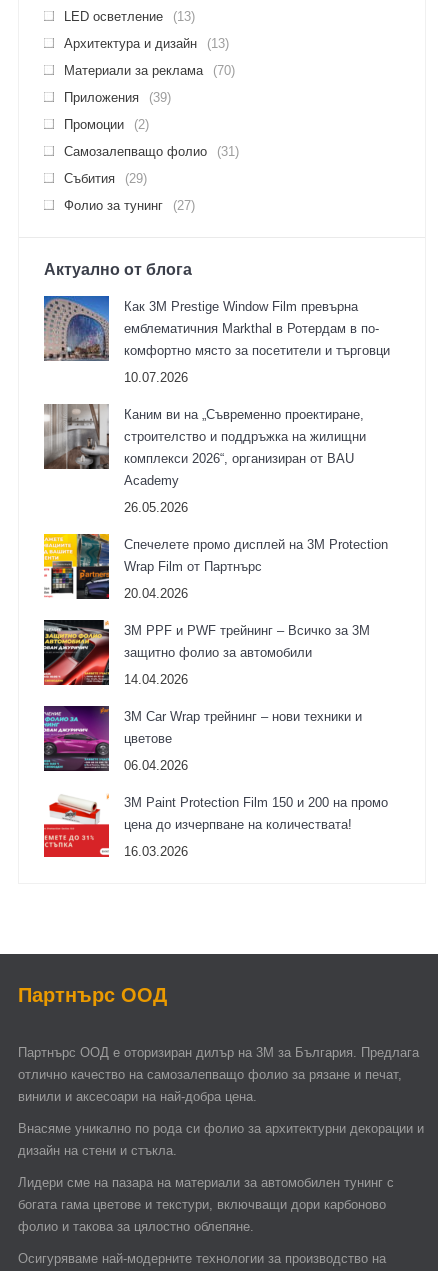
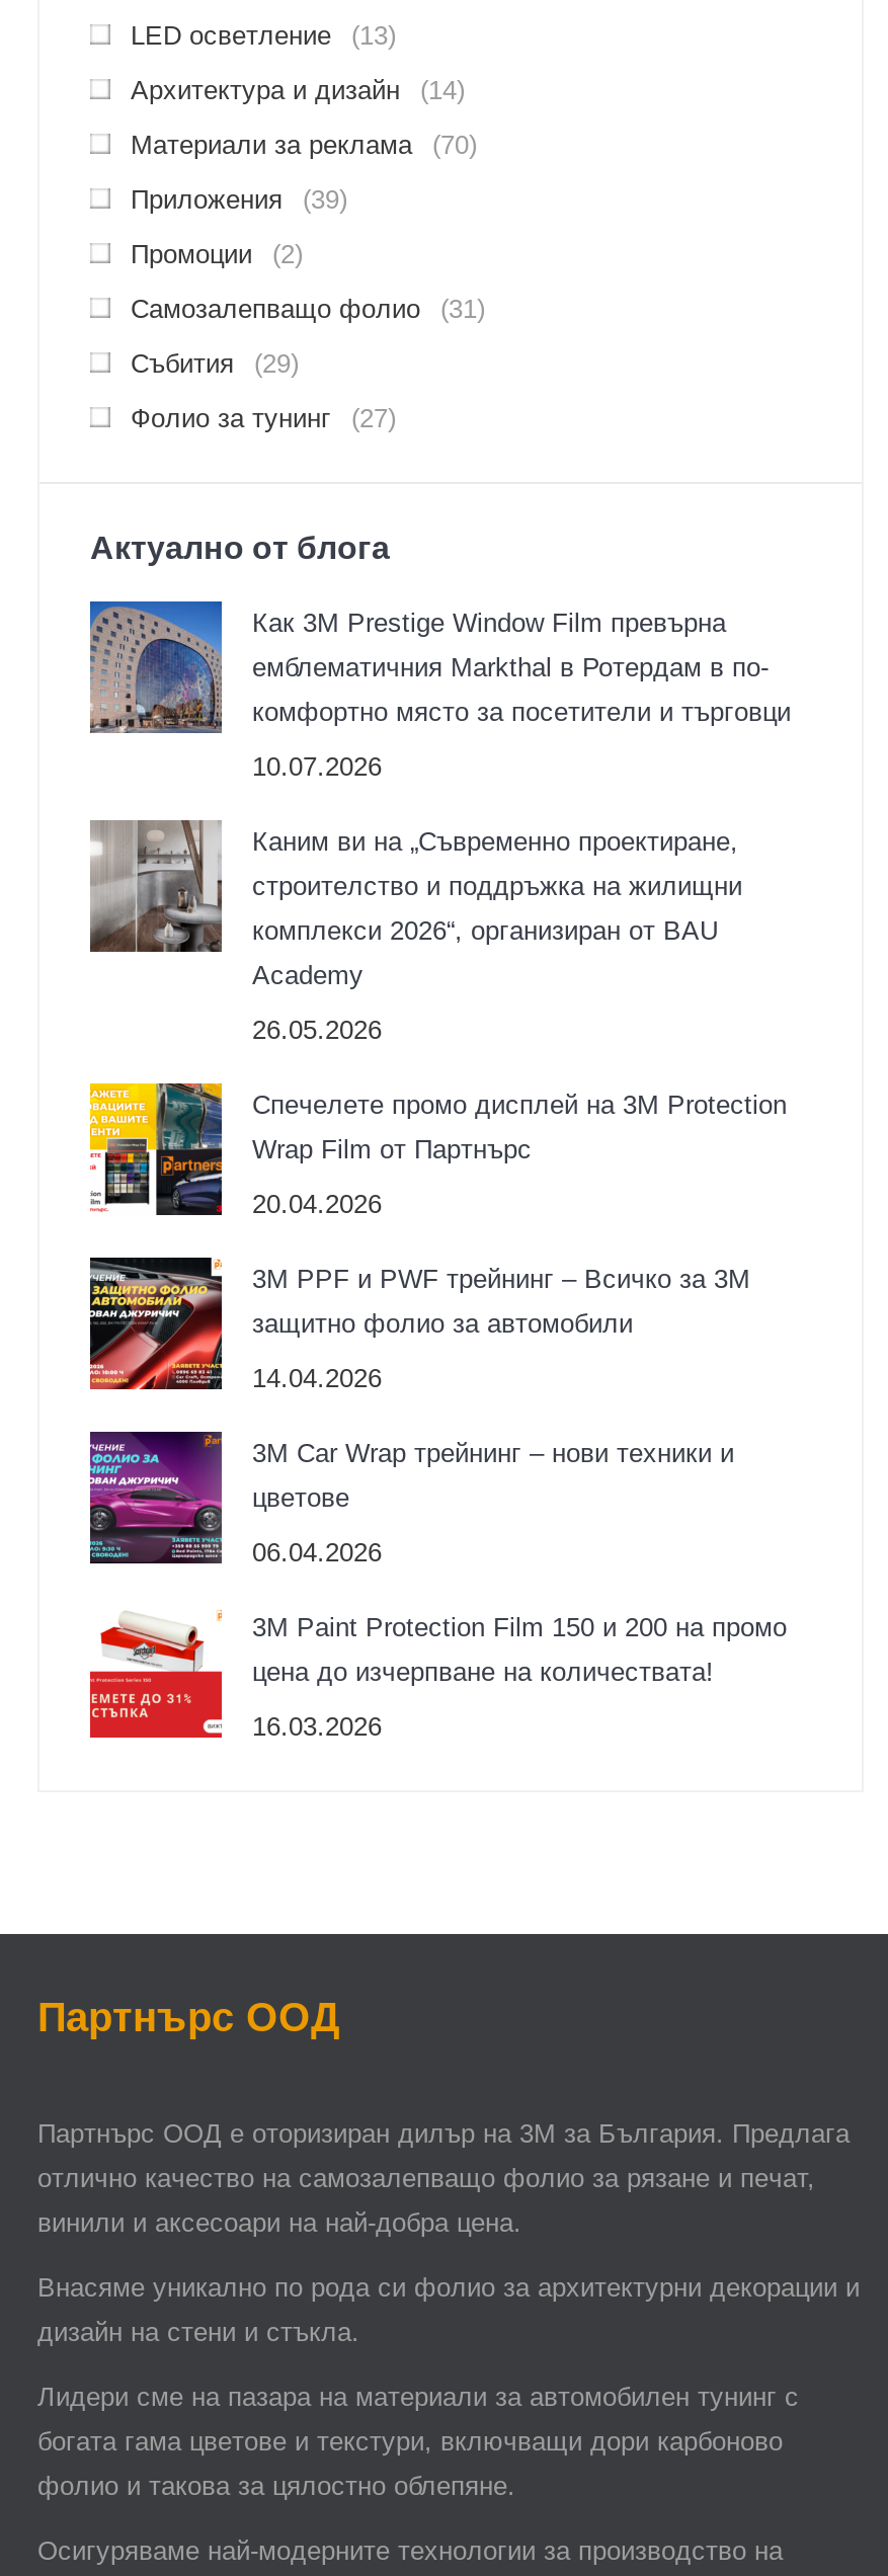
- Архитектура и дизайн (13)
+ Архитектура и дизайн (14)
